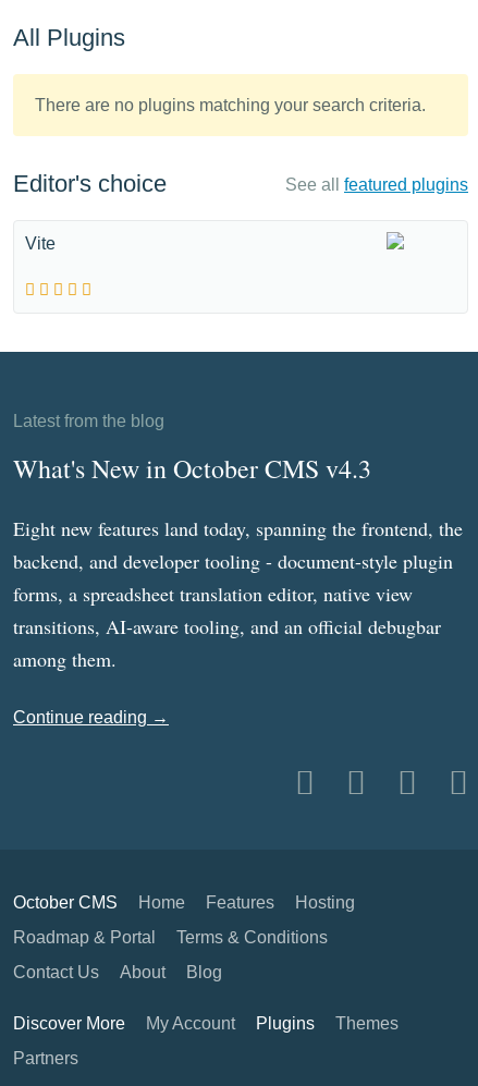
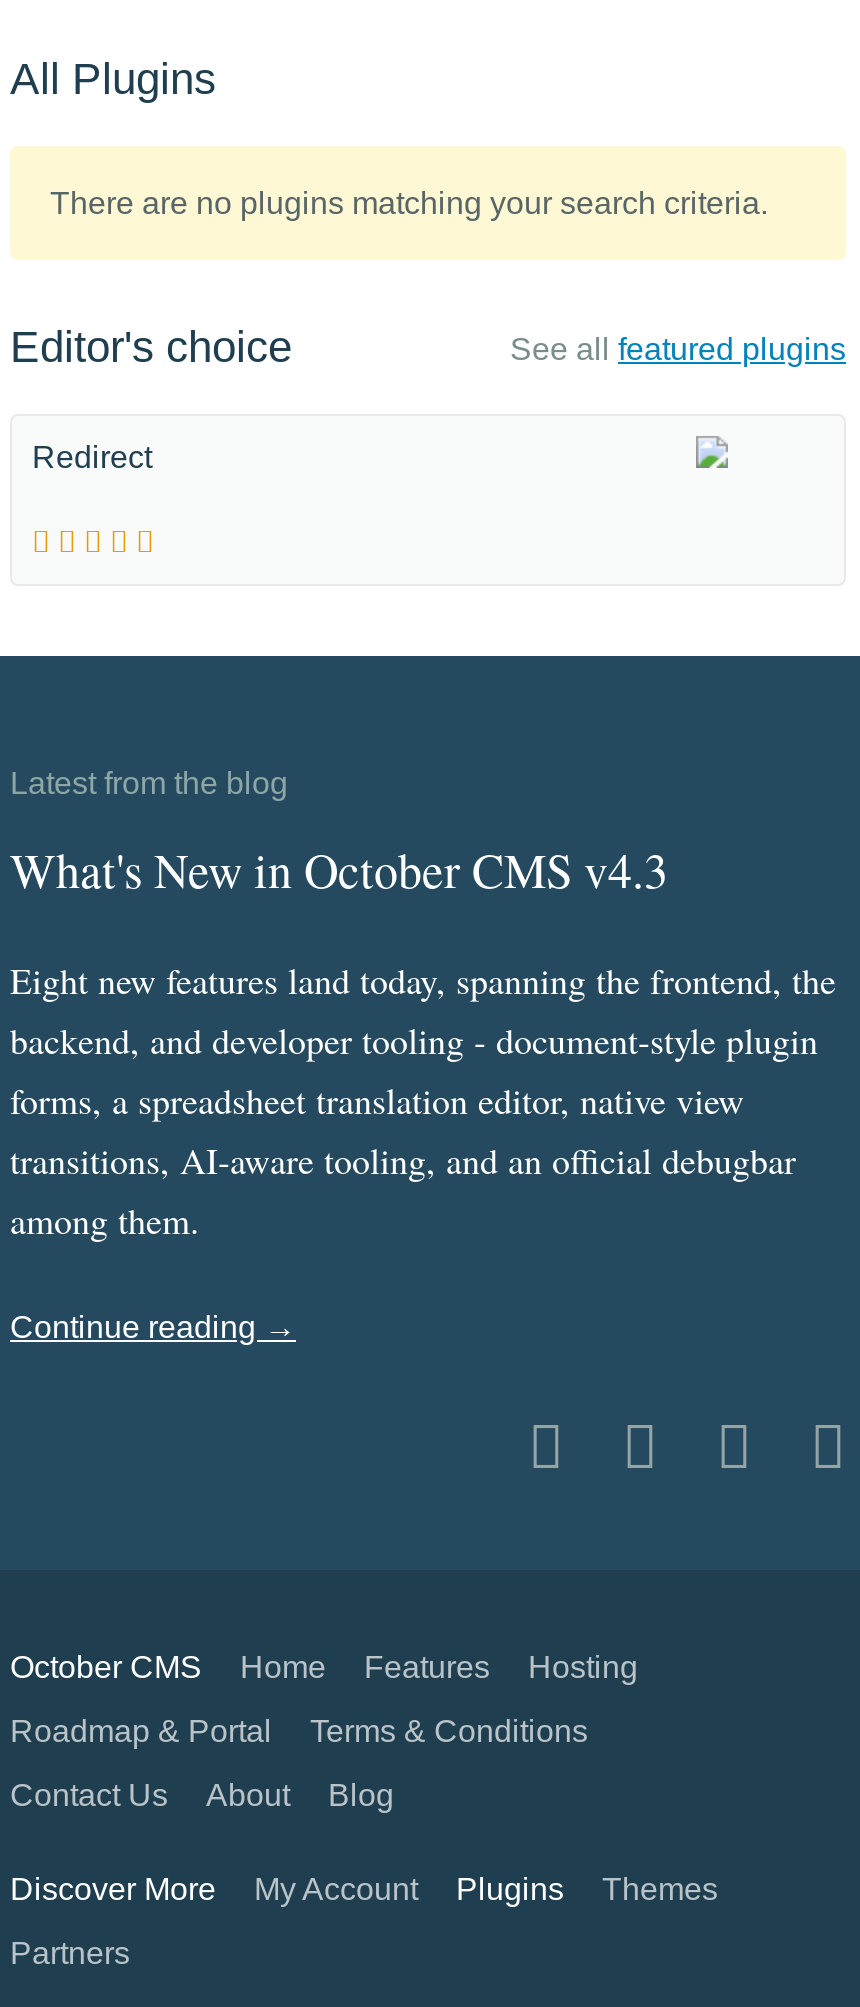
- Vite
+ Redirect
